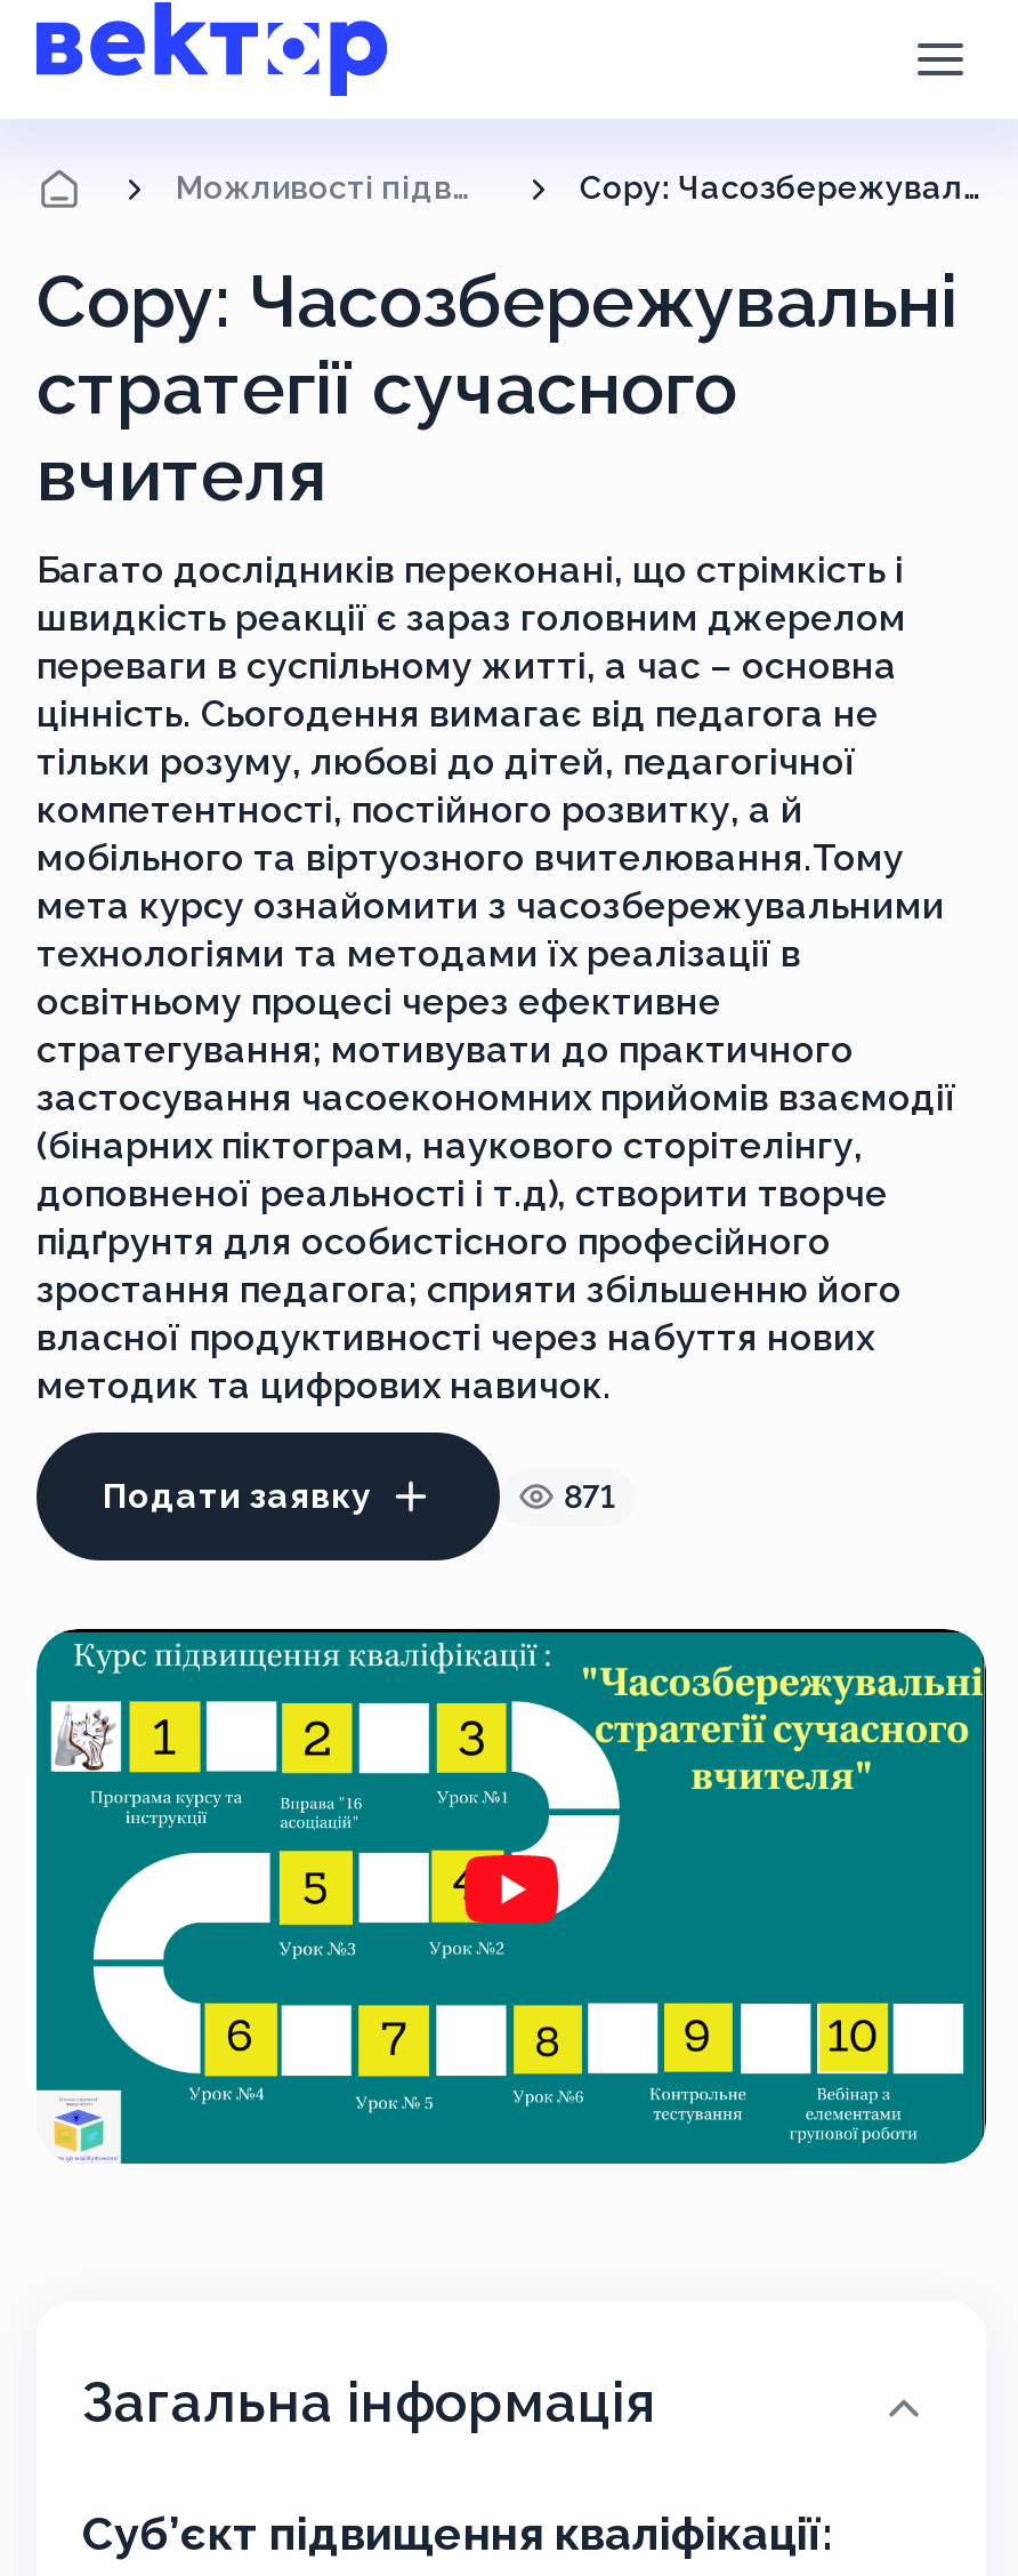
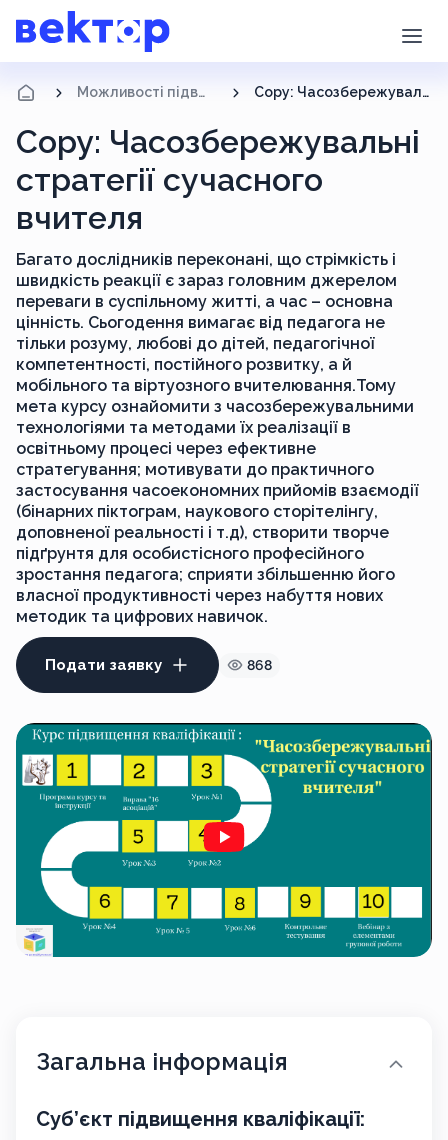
- 871
+ 868
